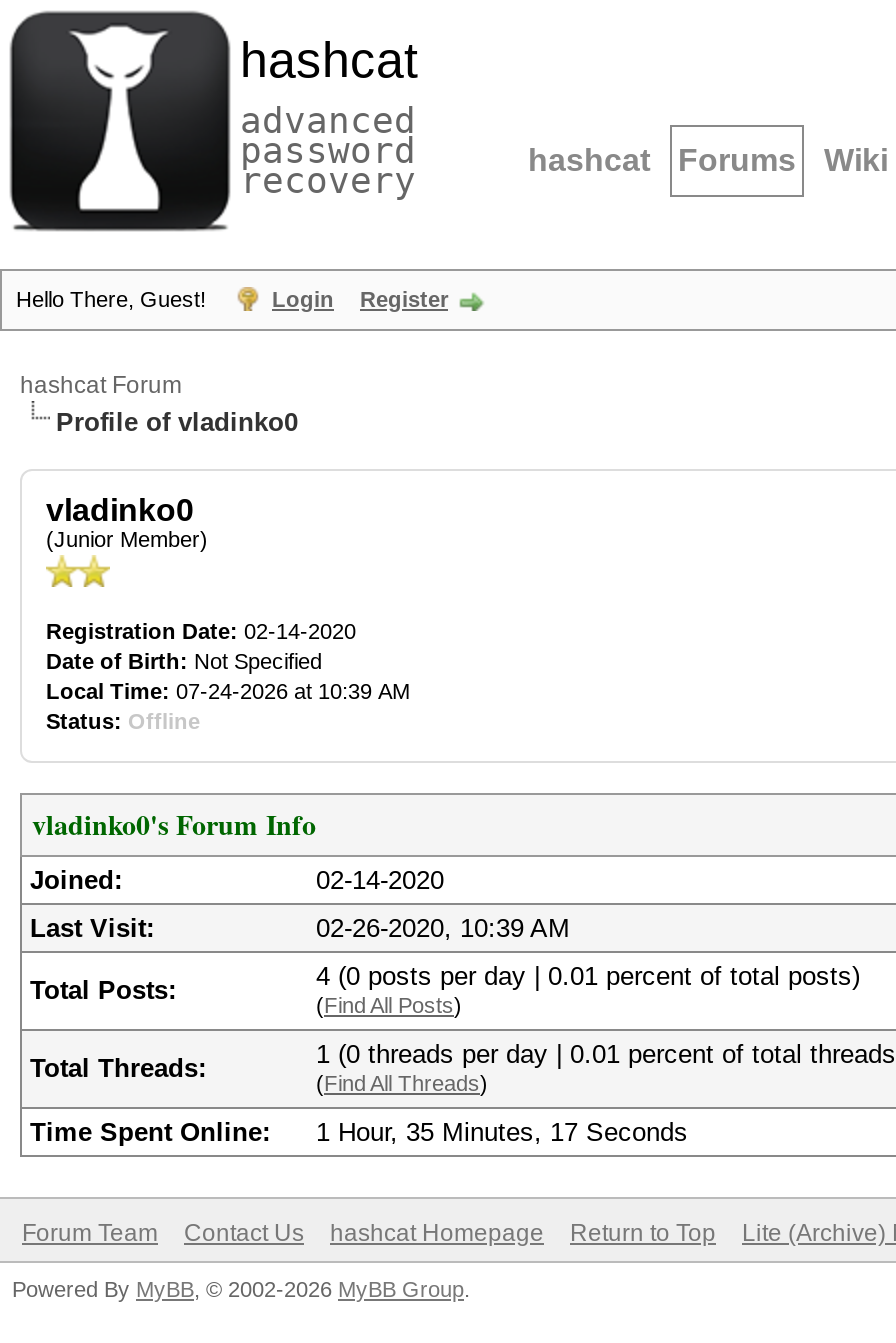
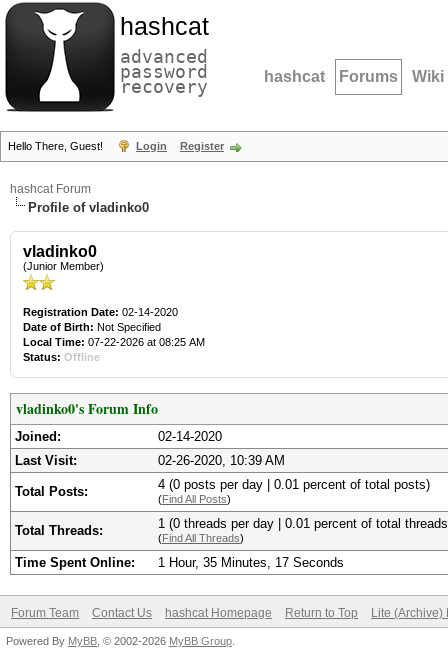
- Local Time: 07-24-2026 at 10:39 AM
+ Local Time: 07-22-2026 at 08:25 AM
